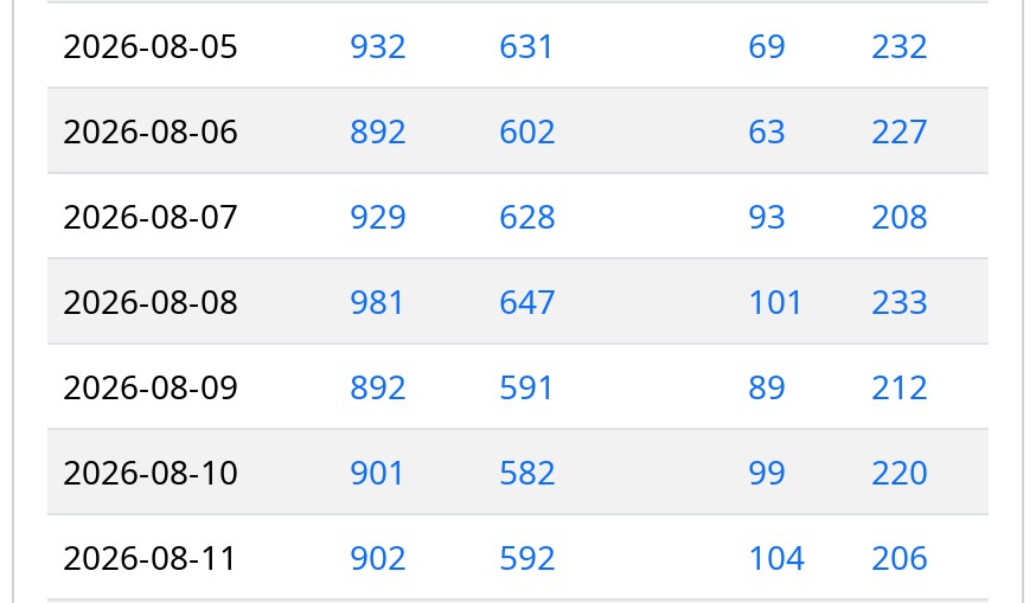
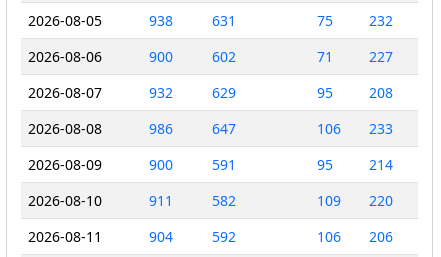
- 932
+ 938

- 69 232
+ 75 232

- 892
+ 900

- 63 227
+ 71 227

- 929
+ 932

- 628
+ 629

- 93 208
+ 95 208

- 981
+ 986

- 101 233
+ 106 233

- 892
+ 900

- 89
+ 95

- 212
+ 214

- 901
+ 911

- 99 220
+ 109 220

- 902
+ 904

- 104 206
+ 106 206
